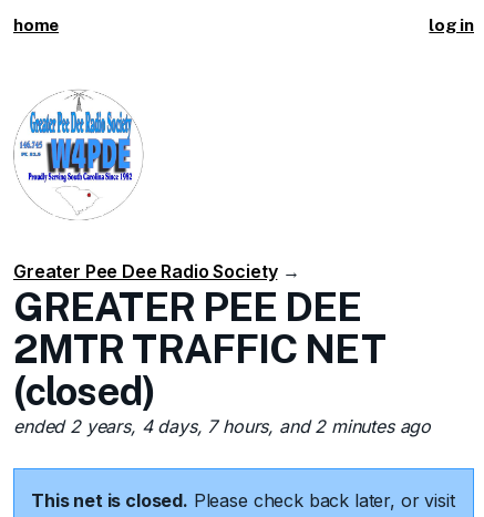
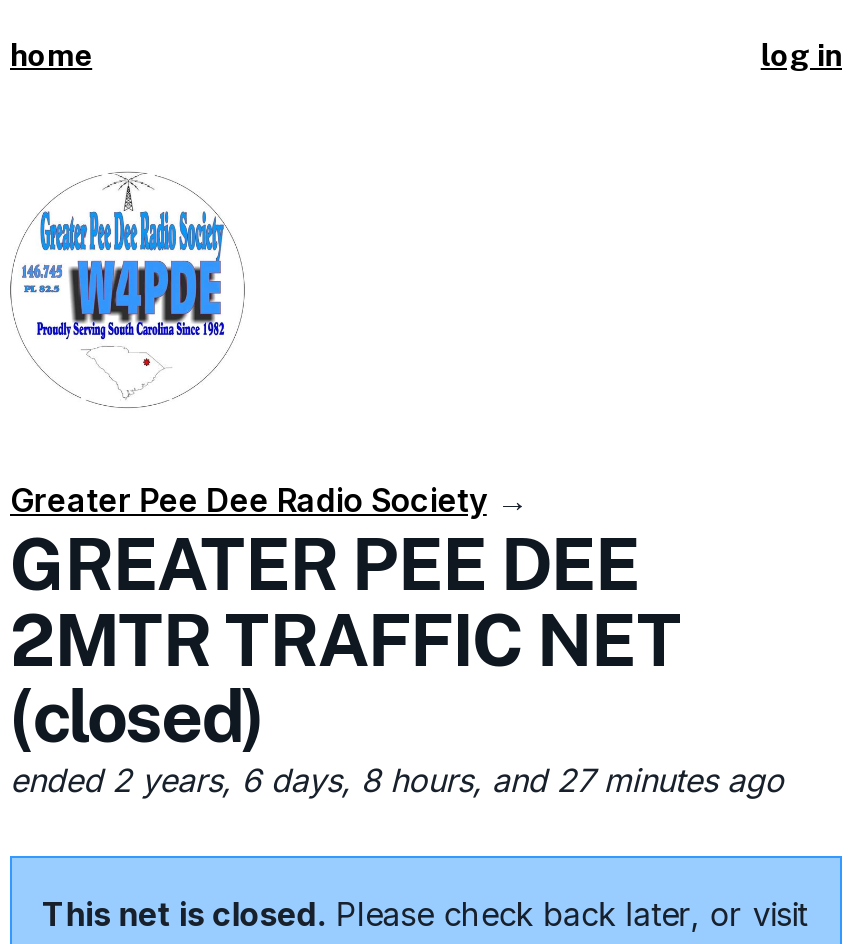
- ended 2 years, 4 days, 7 hours, and 2 minutes ago
+ ended 2 years, 6 days, 8 hours, and 27 minutes ago
